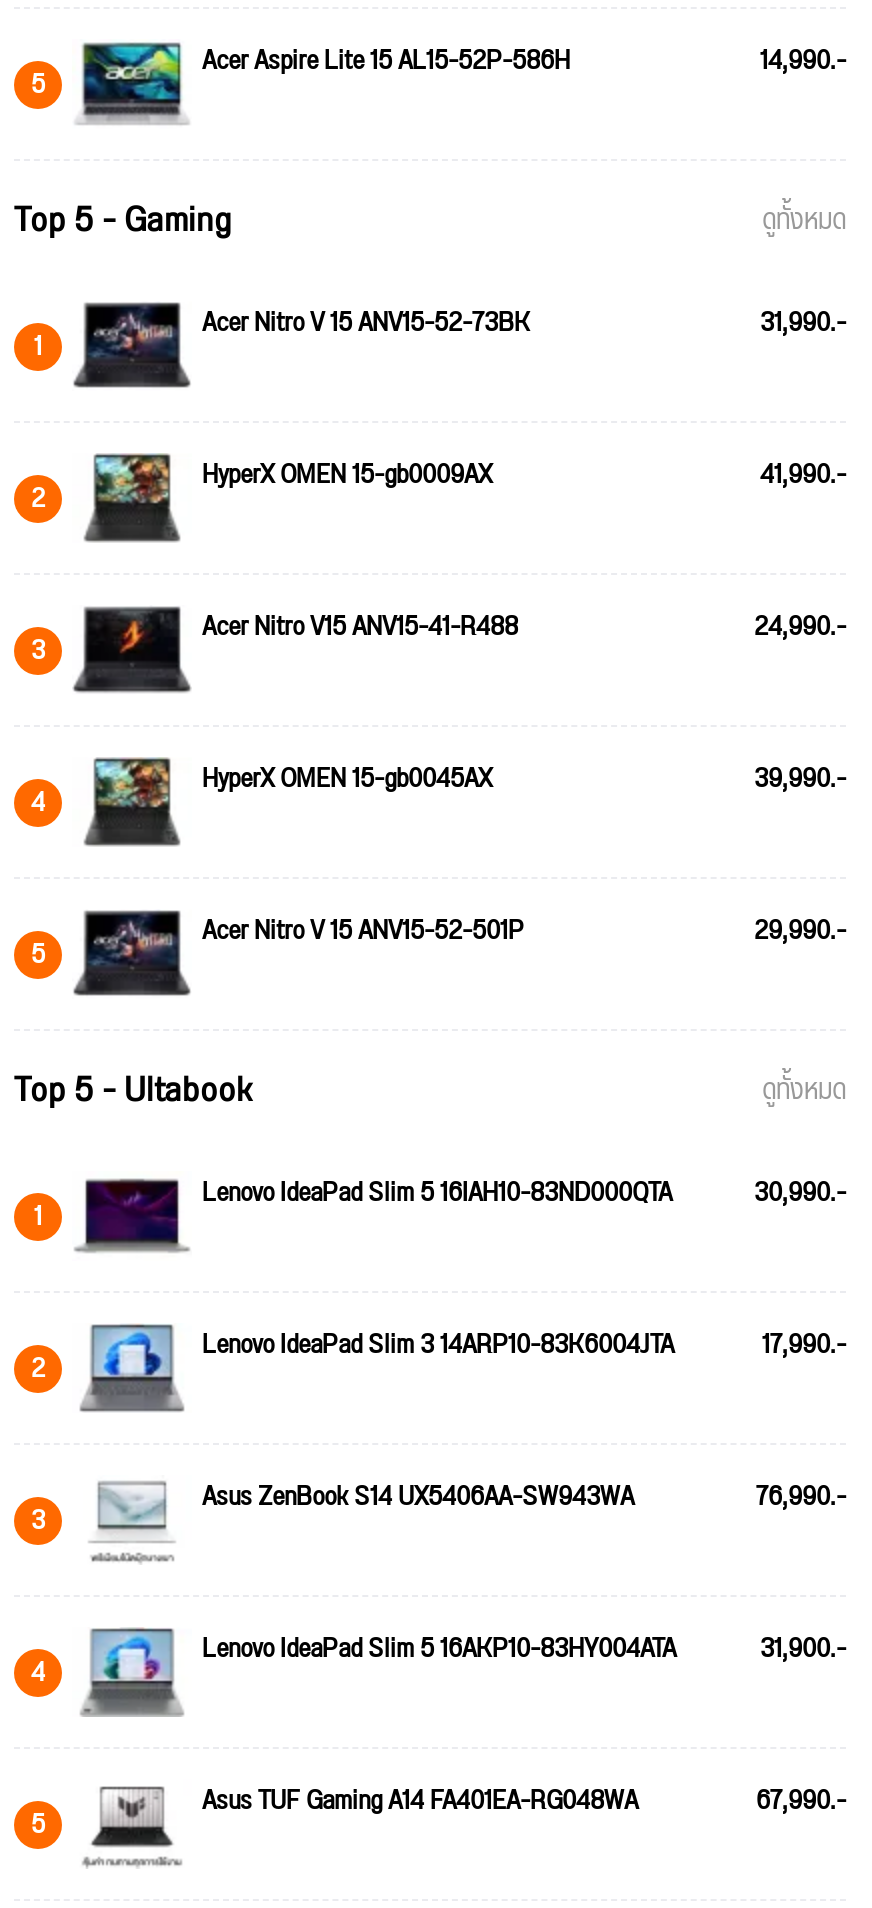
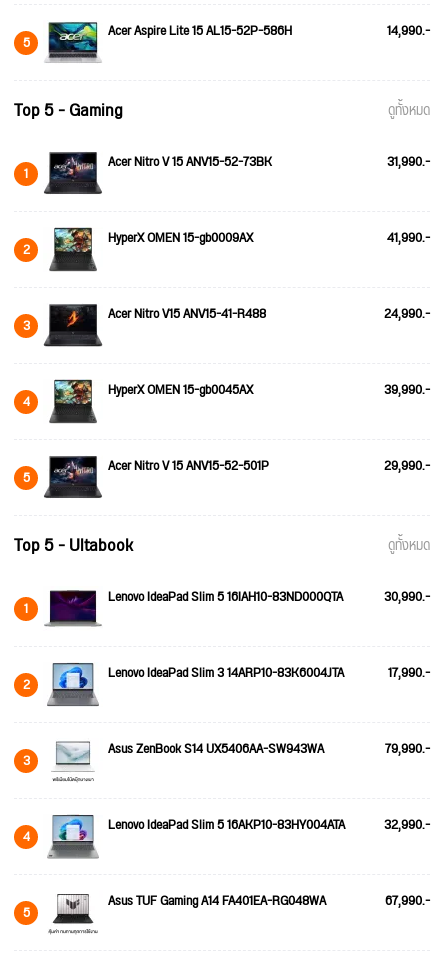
- 76,990.-
+ 79,990.-

- Lenovo IdeaPad Slim 5 16AKP10-83HY004ATA 31,900.-
+ Lenovo IdeaPad Slim 5 16AKP10-83HY004ATA 32,990.-
